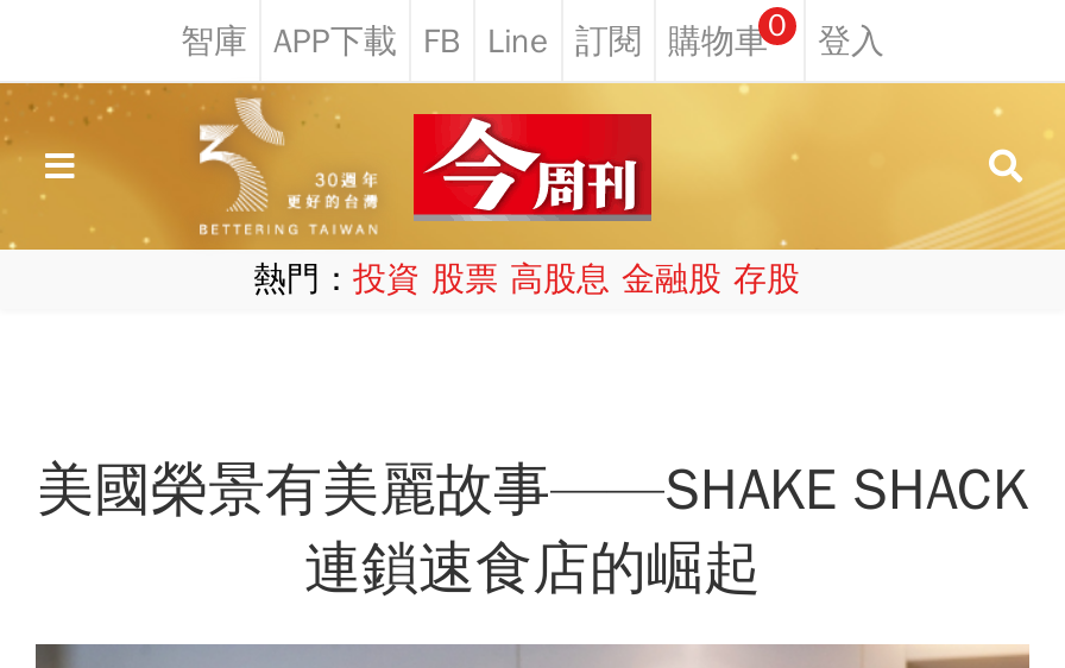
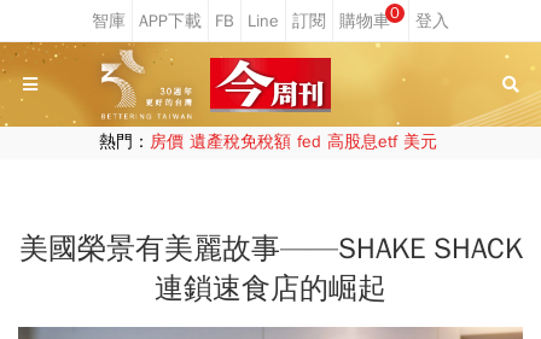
- 熱門：投資 股票 高股息 金融股 存股
+ 熱門：房價 遺產稅免稅額 fed 高股息etf 美元
